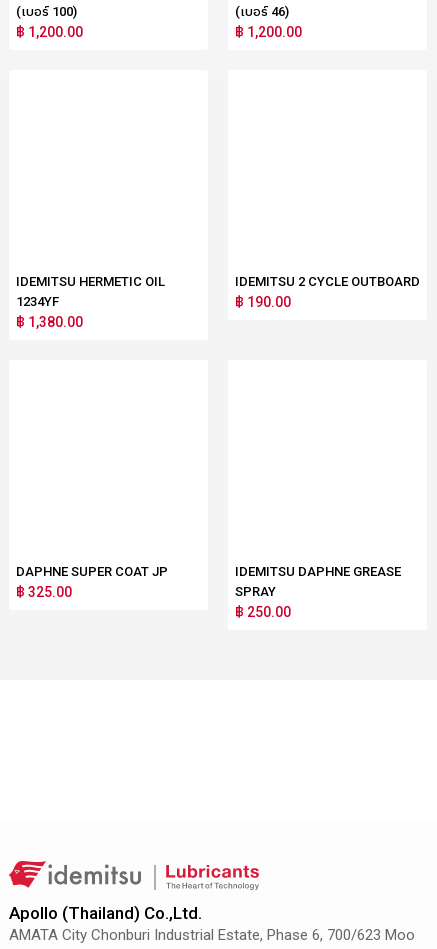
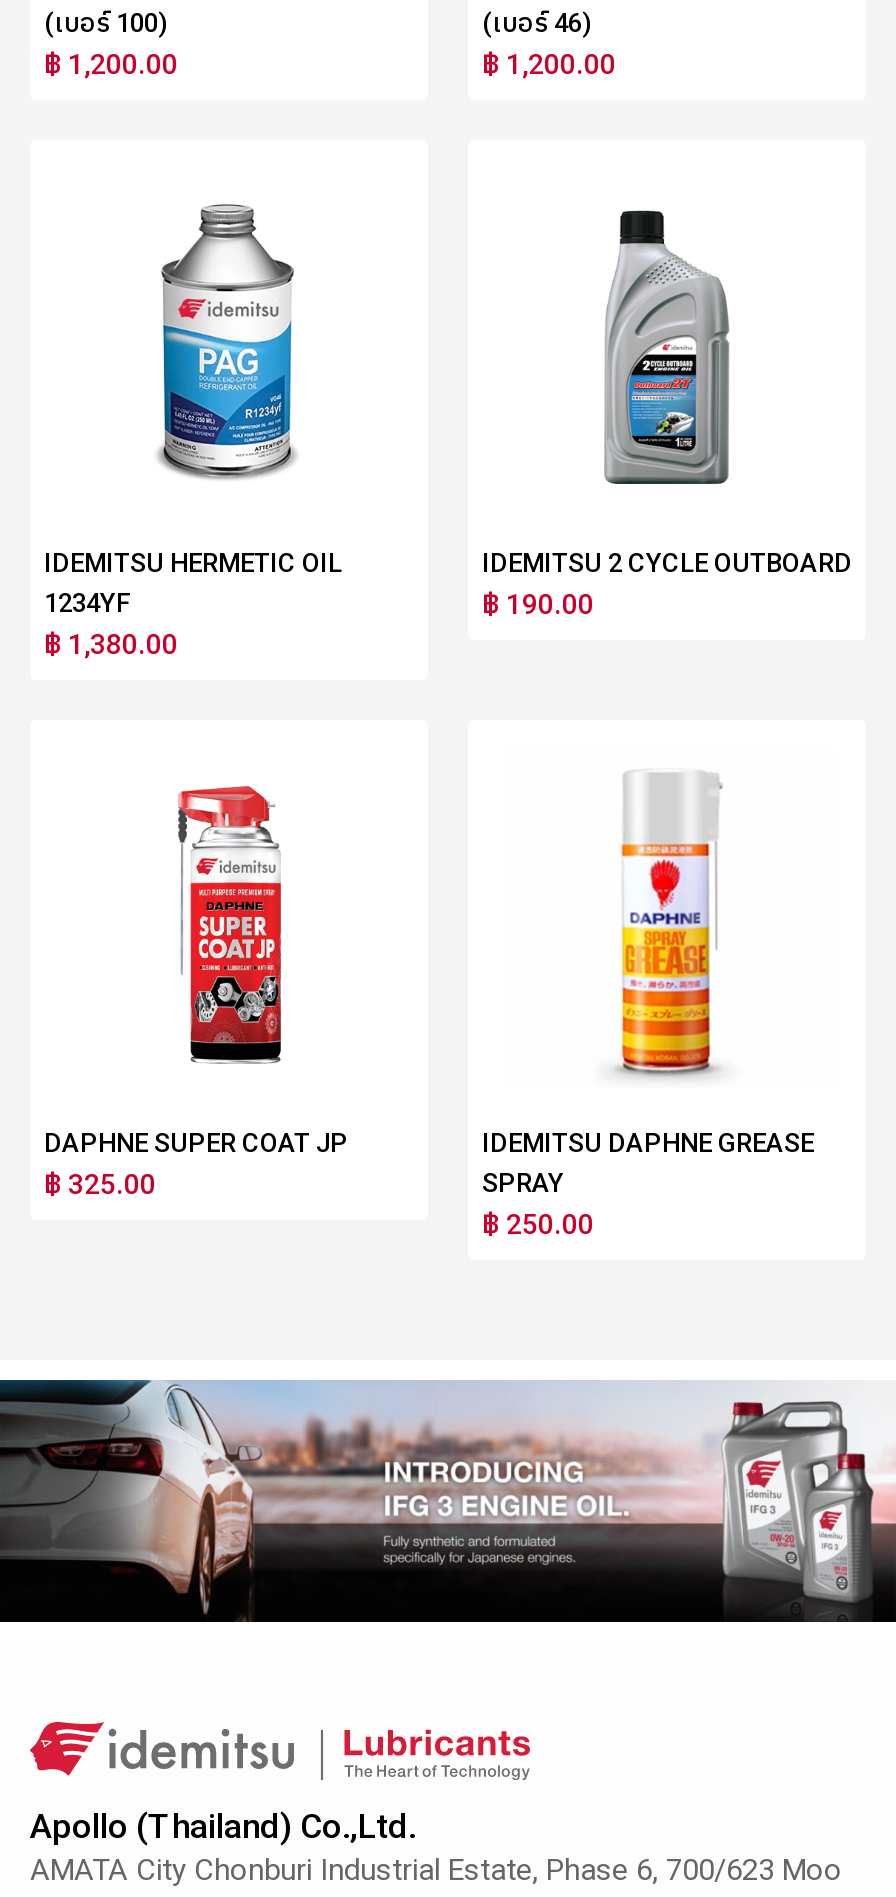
+ [image]

+ [image]

+ [image]

+ [image]

+ [image]
